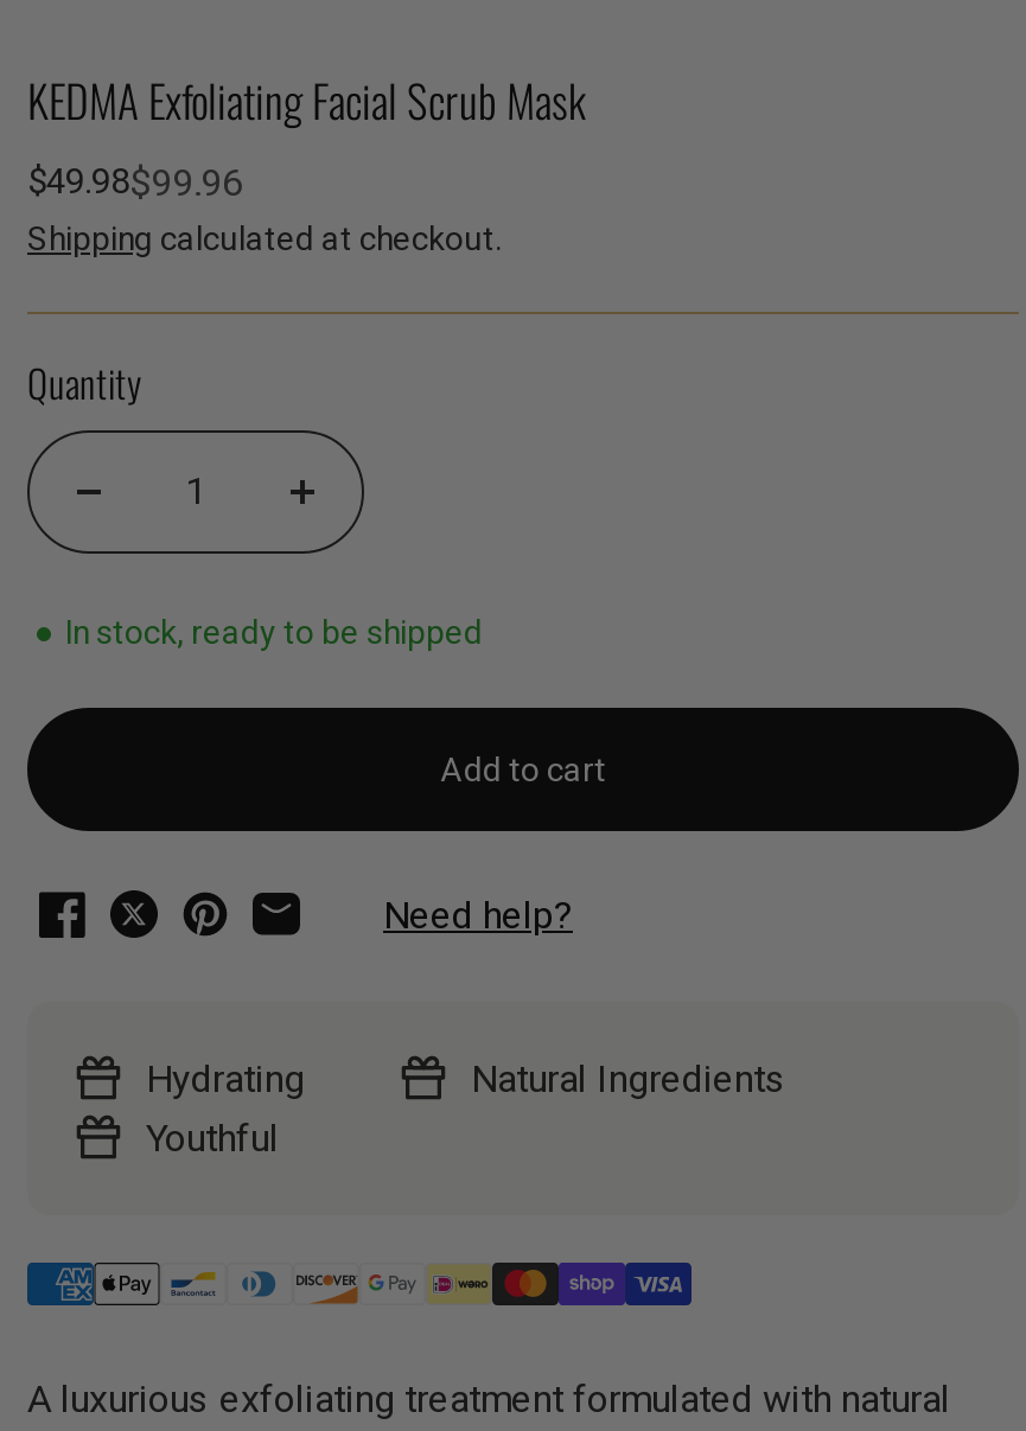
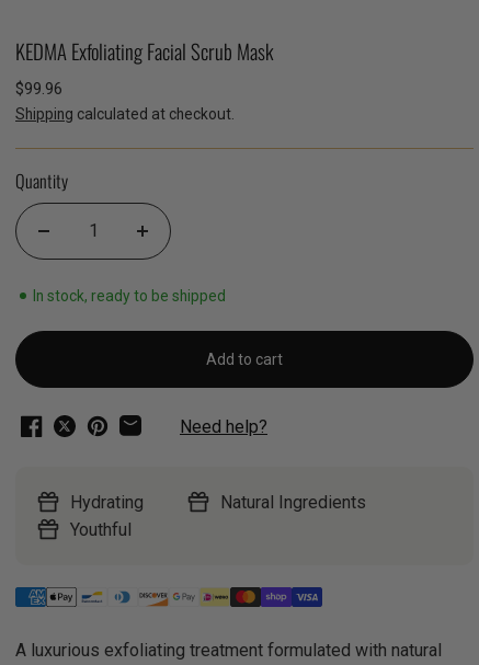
- $49.98$99.96
+ $99.96
